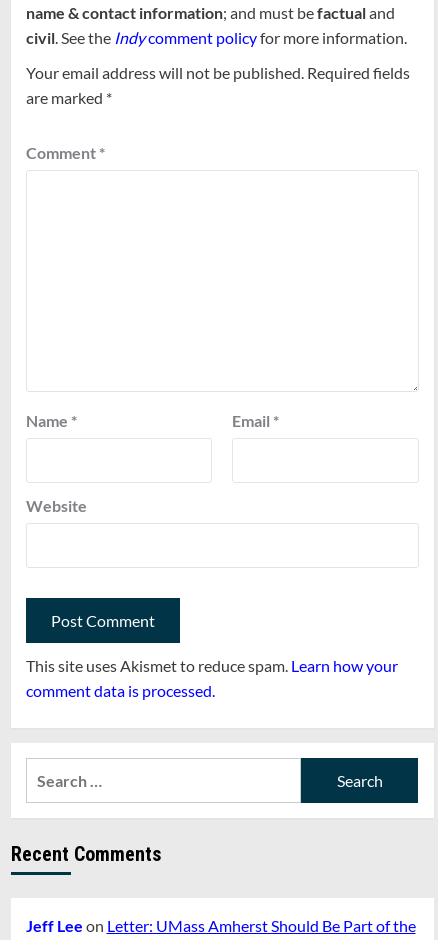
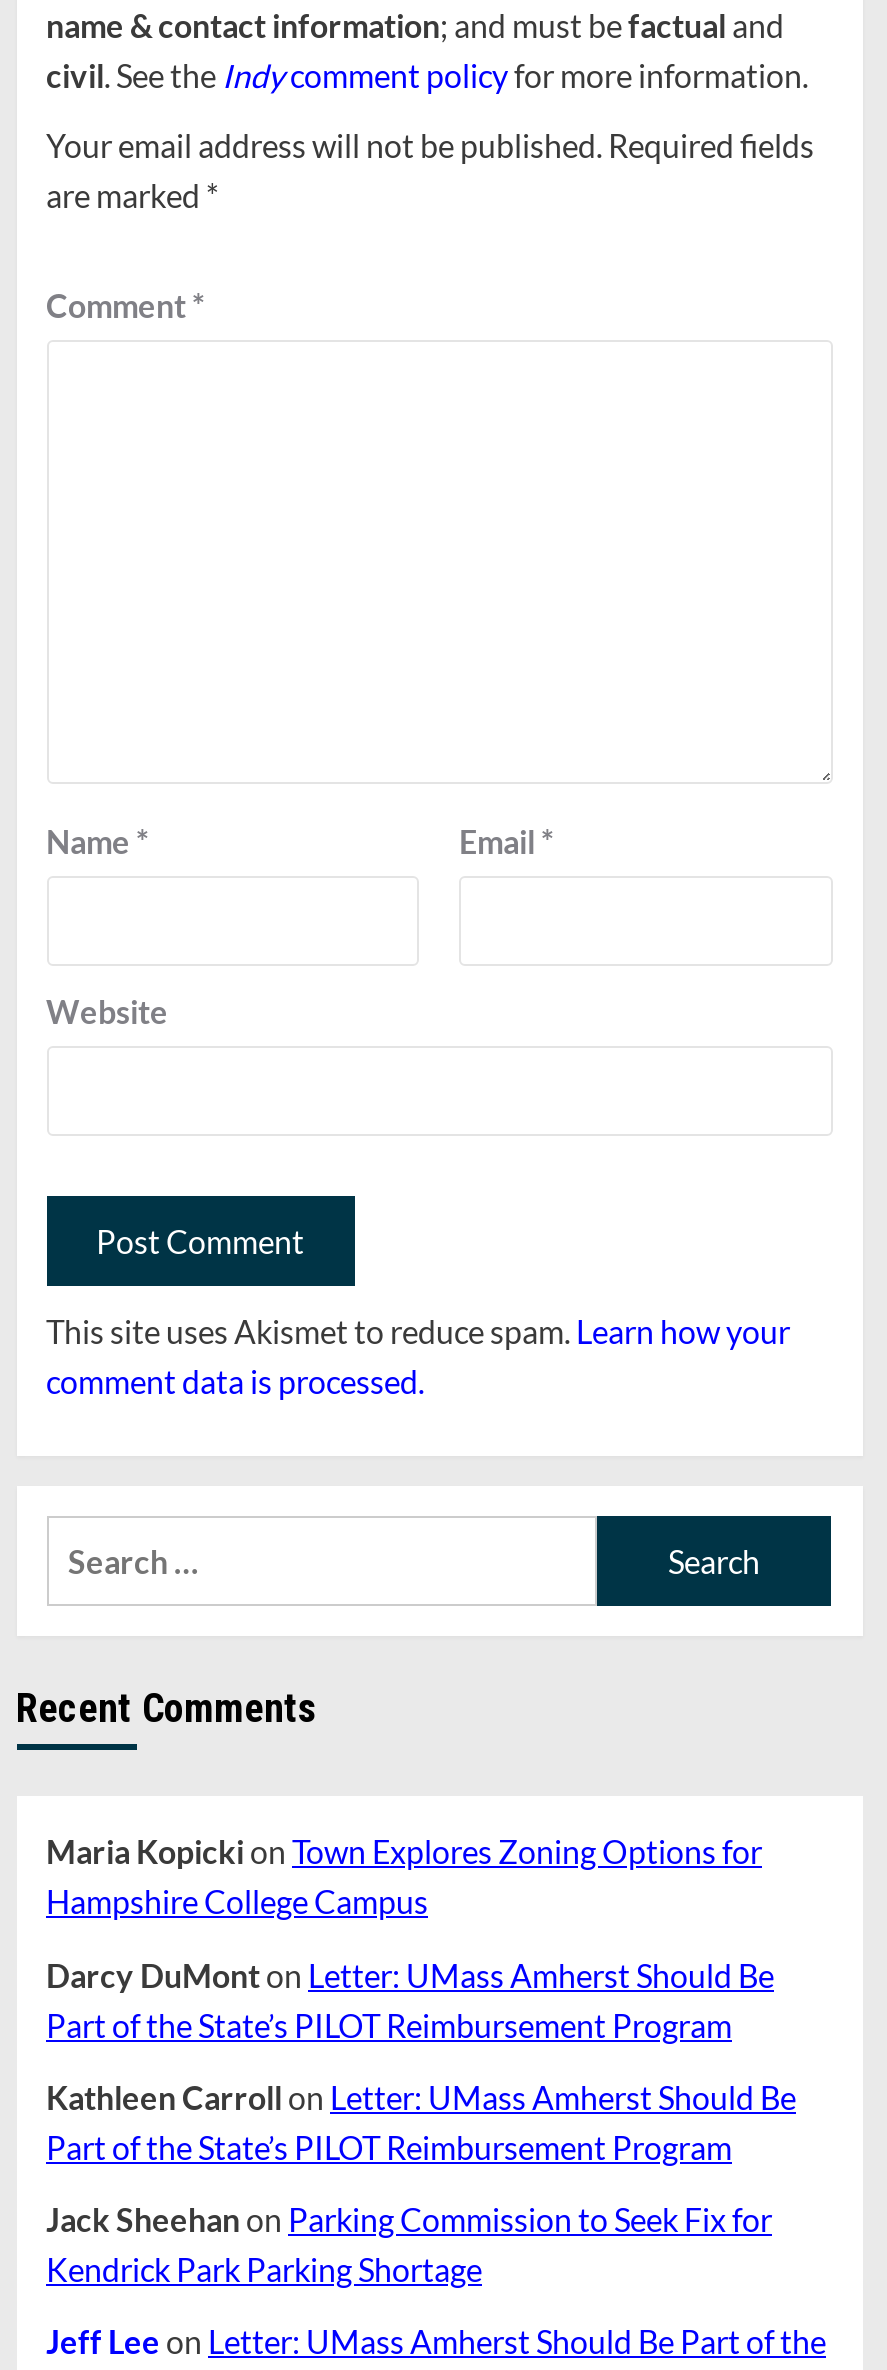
+ Maria Kopicki on Town Explores Zoning Options for
+ Hampshire College Campus
+ Darcy DuMont on Letter: UMass Amherst Should Be
+ Part of the State’s PILOT Reimbursement Program
+ Kathleen Carroll on Letter: UMass Amherst Should Be
+ Part of the State’s PILOT Reimbursement Program
+ Jack Sheehan on Parking Commission to Seek Fix for
+ Kendrick Park Parking Shortage
